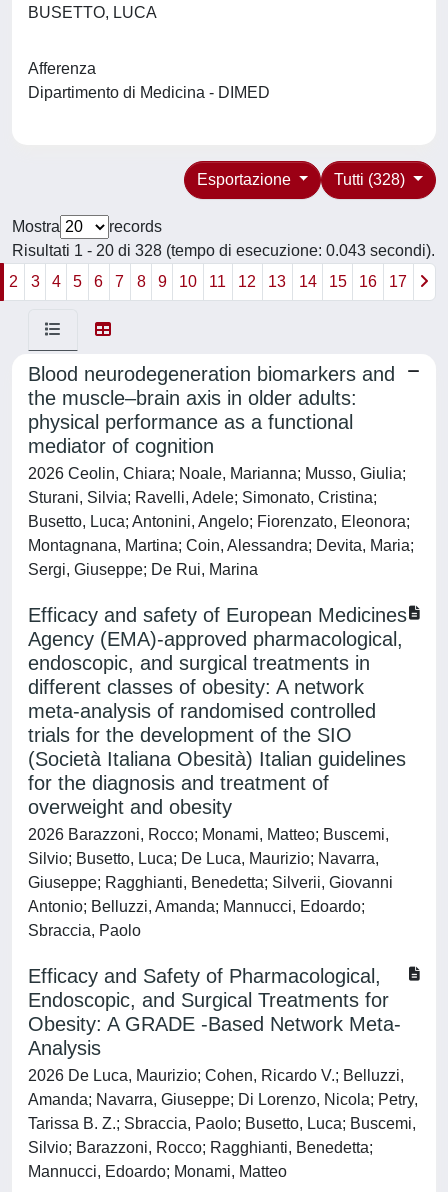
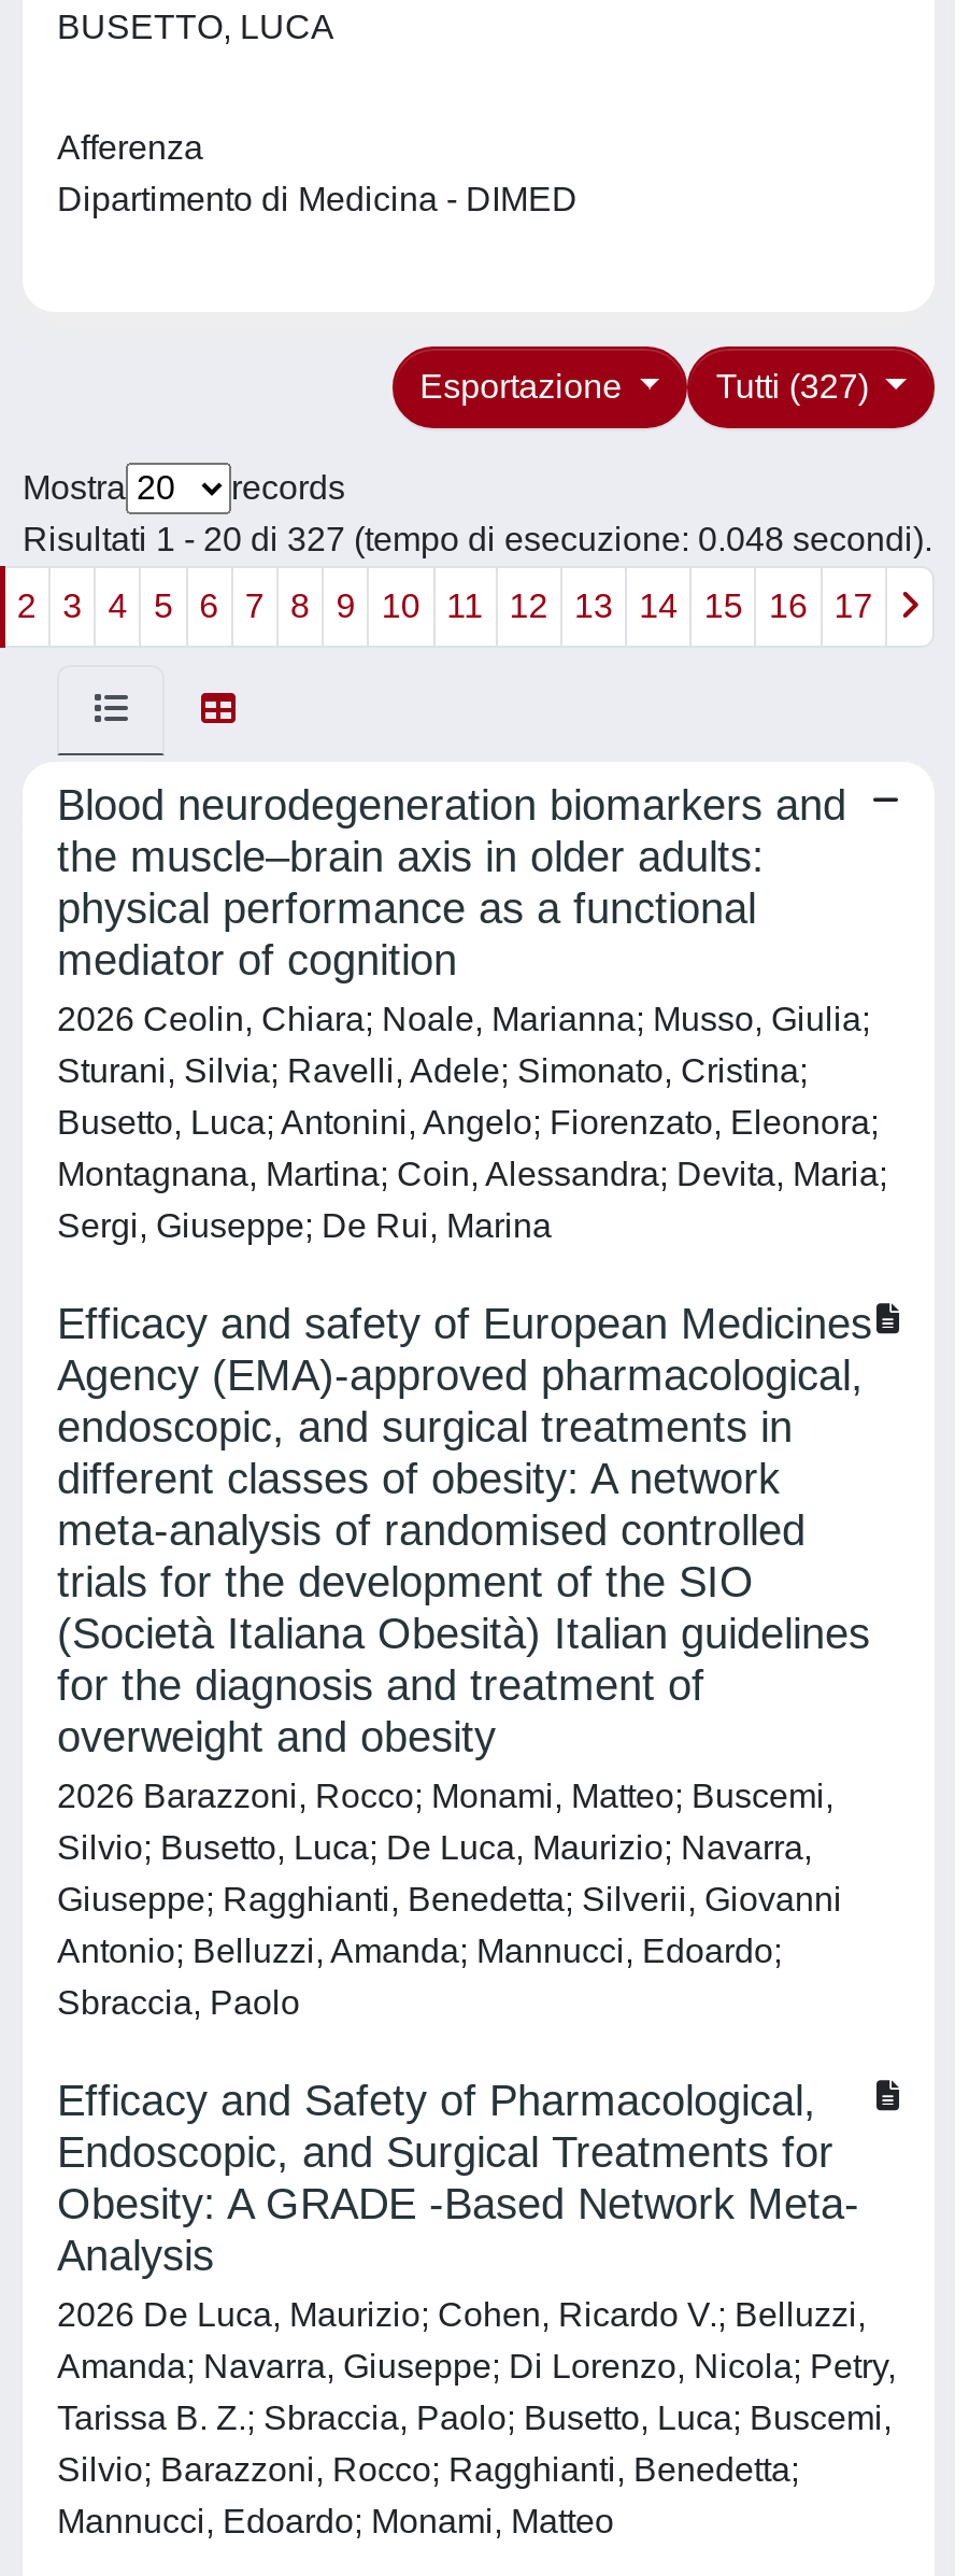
- Tutti (328)
+ Tutti (327)

- Risultati 1 - 20 di 328 (tempo di esecuzione: 0.043 secondi).
+ Risultati 1 - 20 di 327 (tempo di esecuzione: 0.048 secondi).
